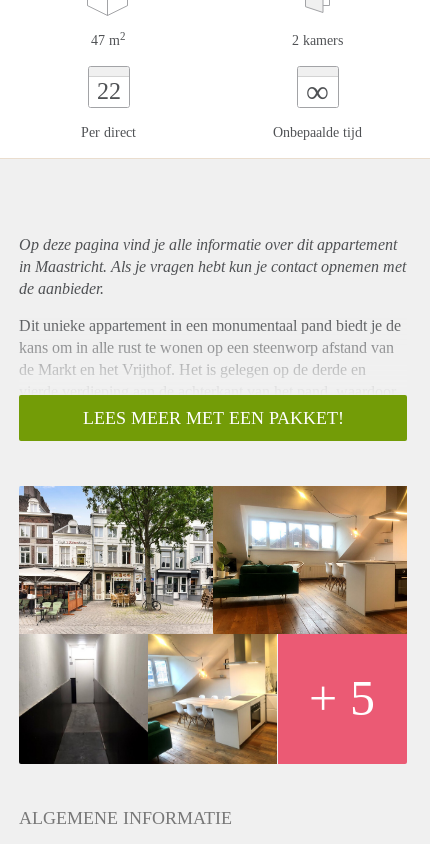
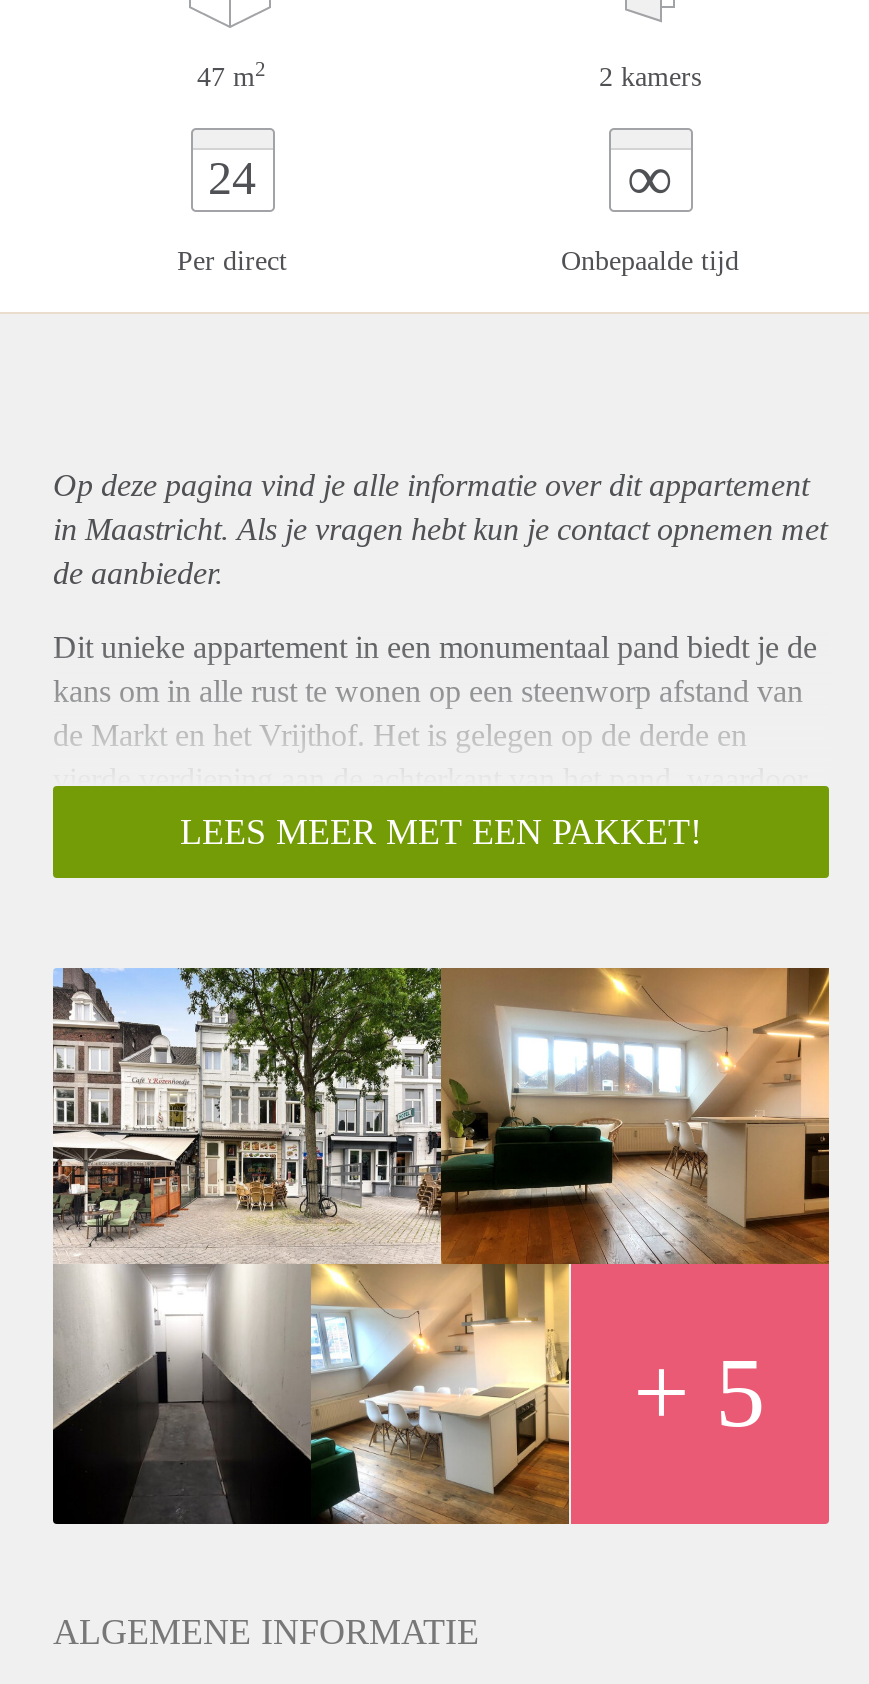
- 22
+ 24
